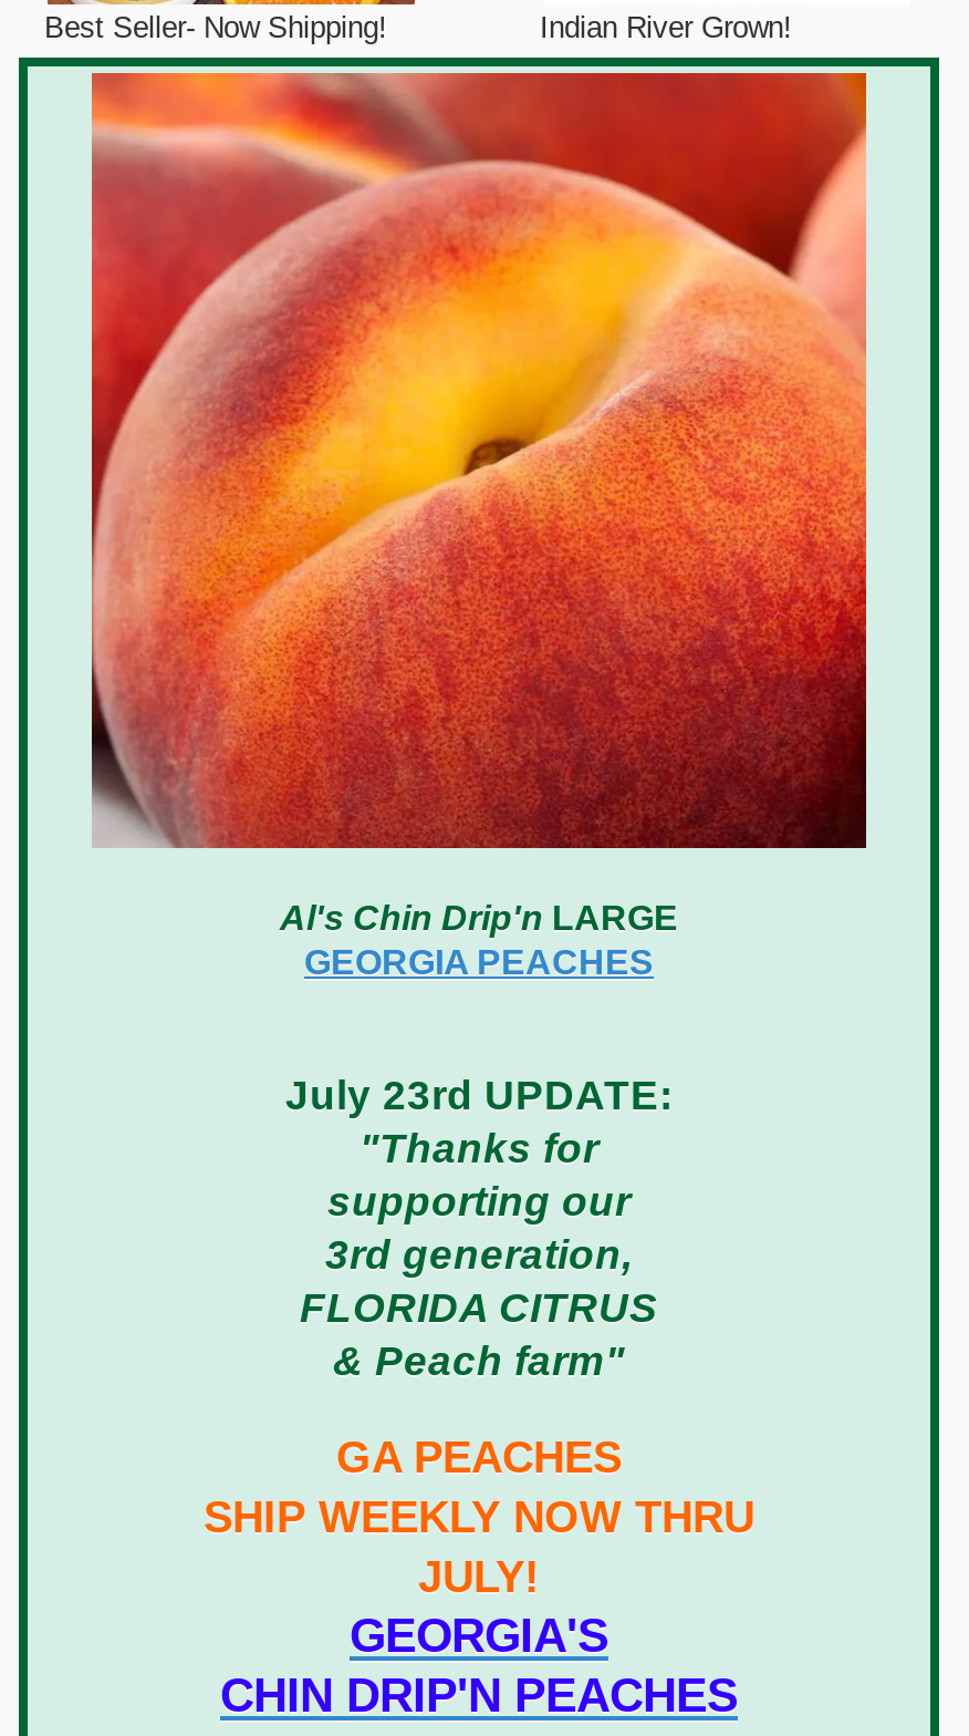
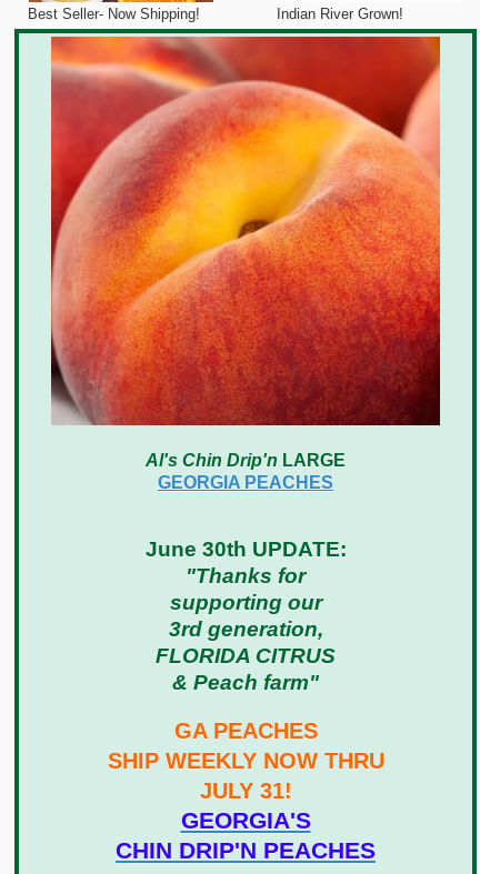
- July 23rd UPDATE:
+ June 30th UPDATE:

- JULY!
+ JULY 31!
